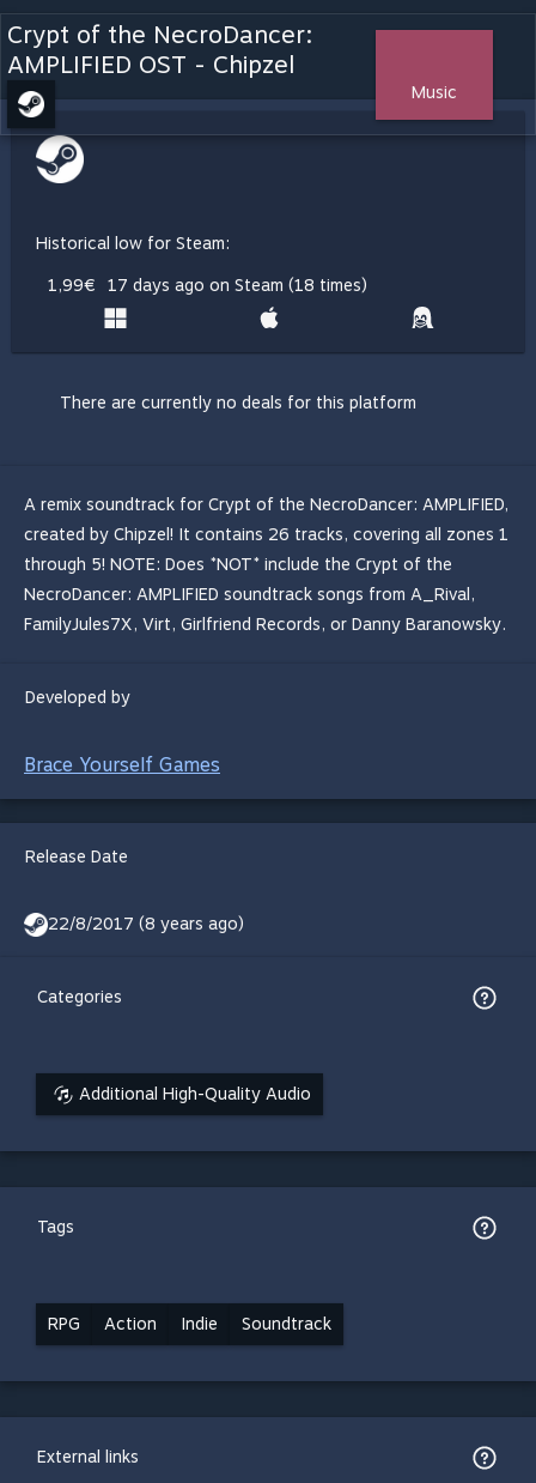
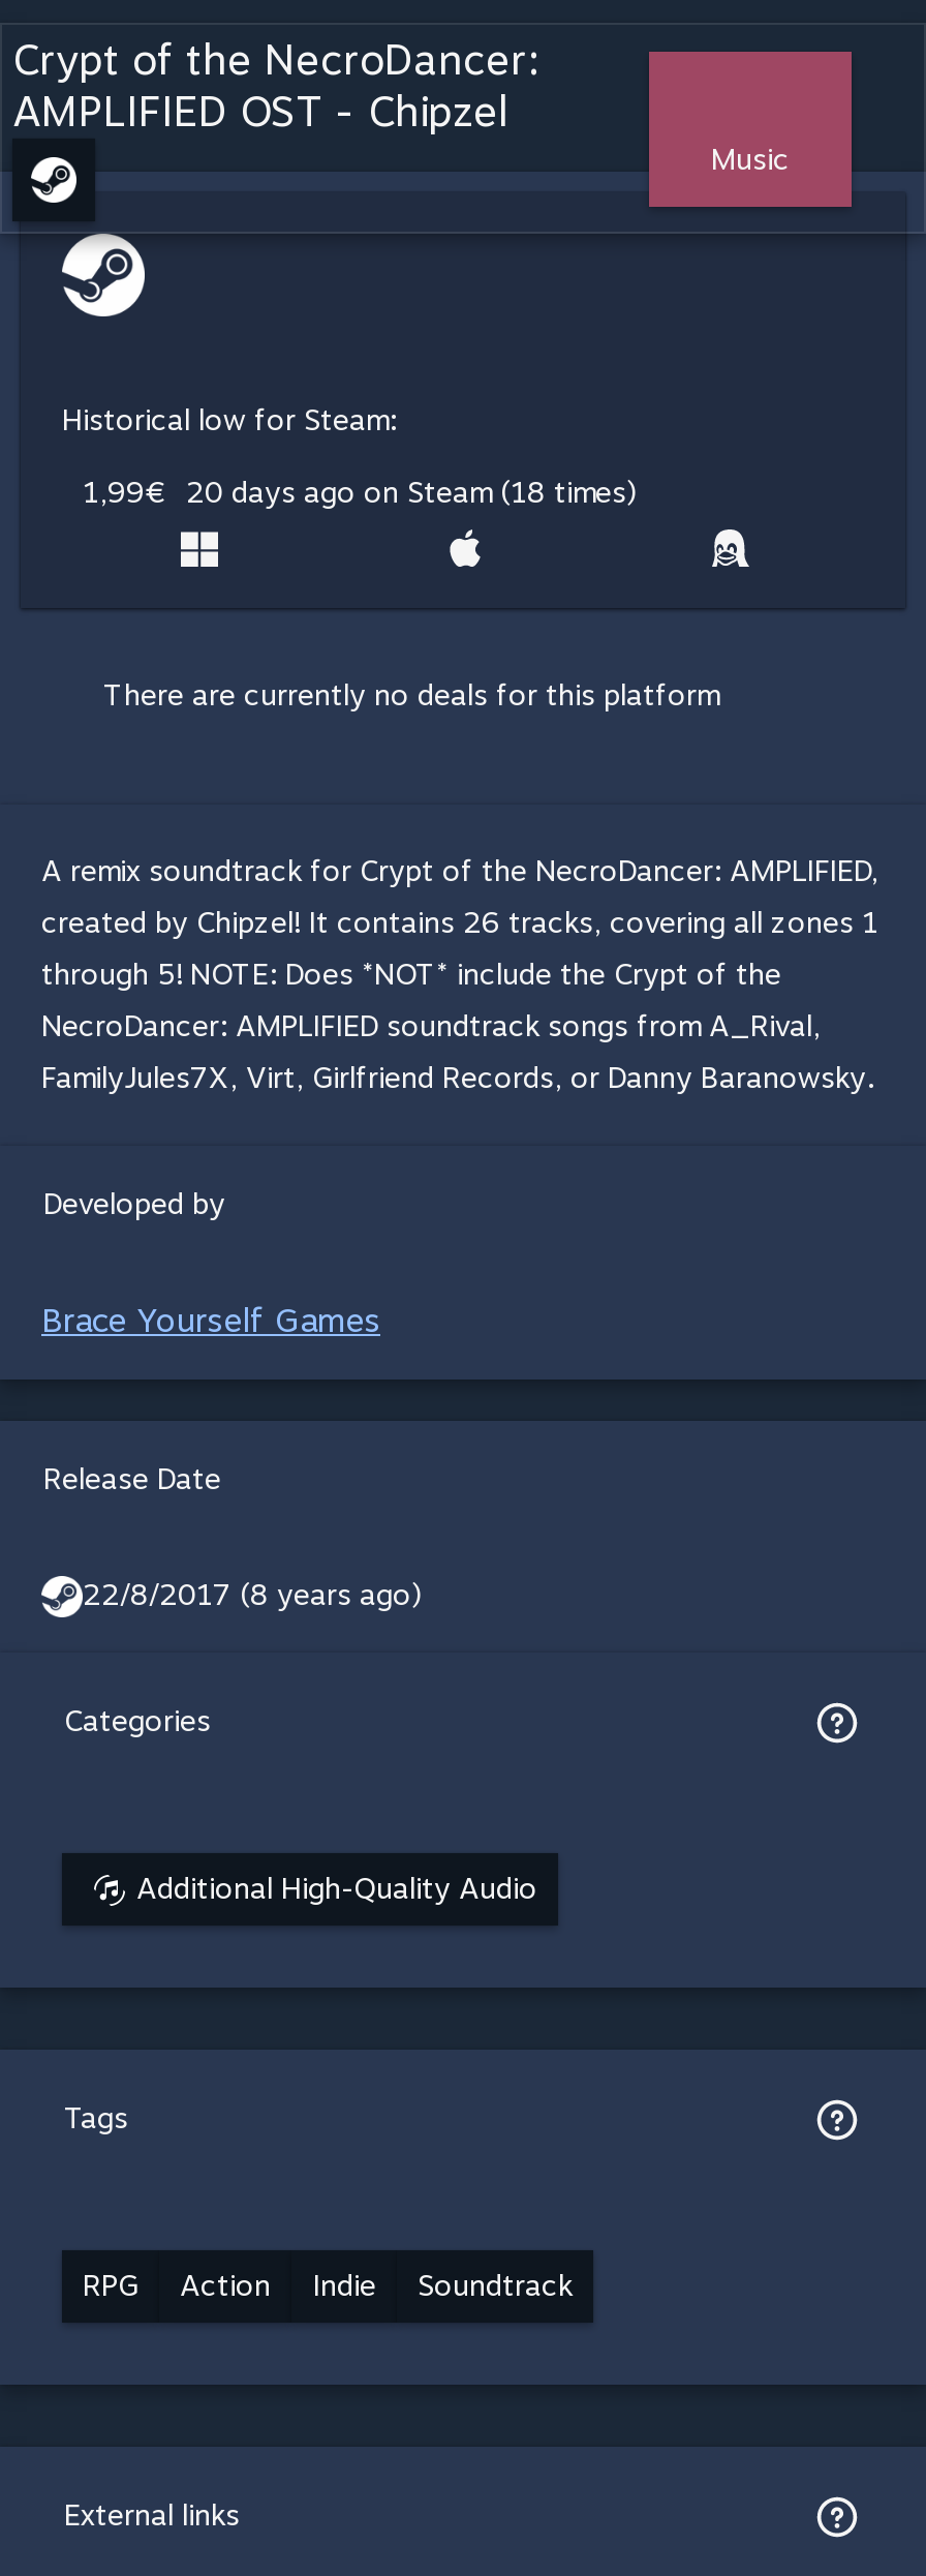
- 17 days ago on Steam (18 times)
+ 20 days ago on Steam (18 times)
